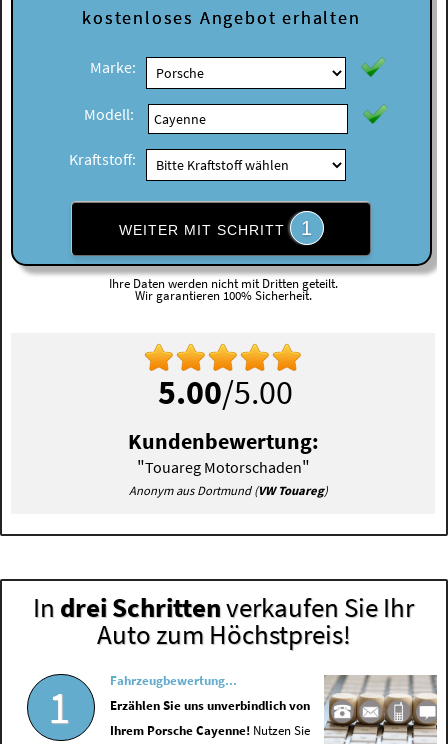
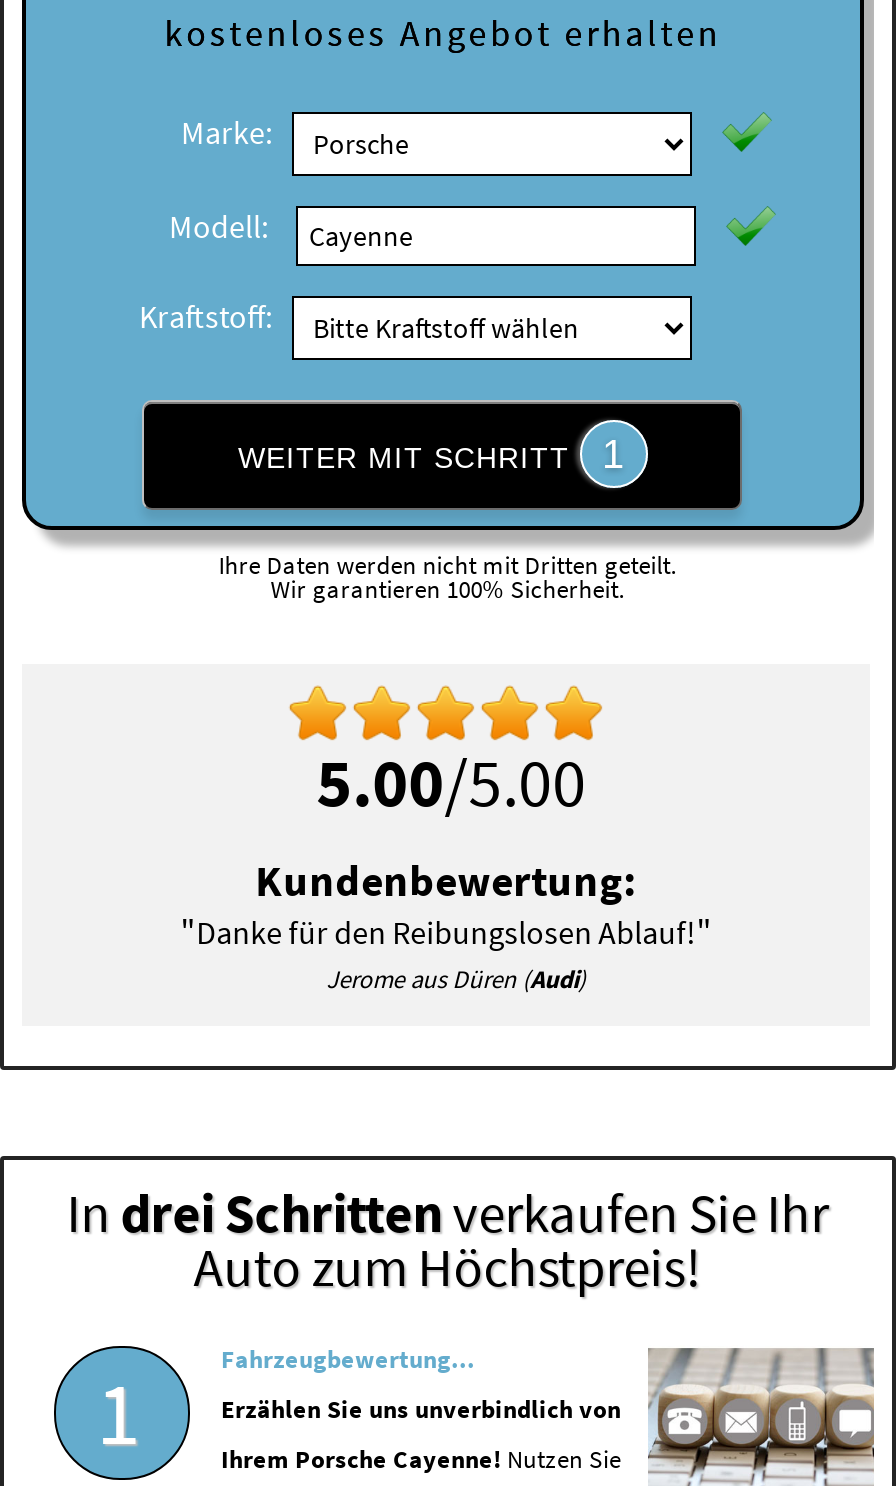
- "Touareg Motorschaden"
- Anonym aus Dortmund (VW Touareg)
+ "Danke für den Reibungslosen Ablauf!"
+ Jerome aus Düren (Audi)
